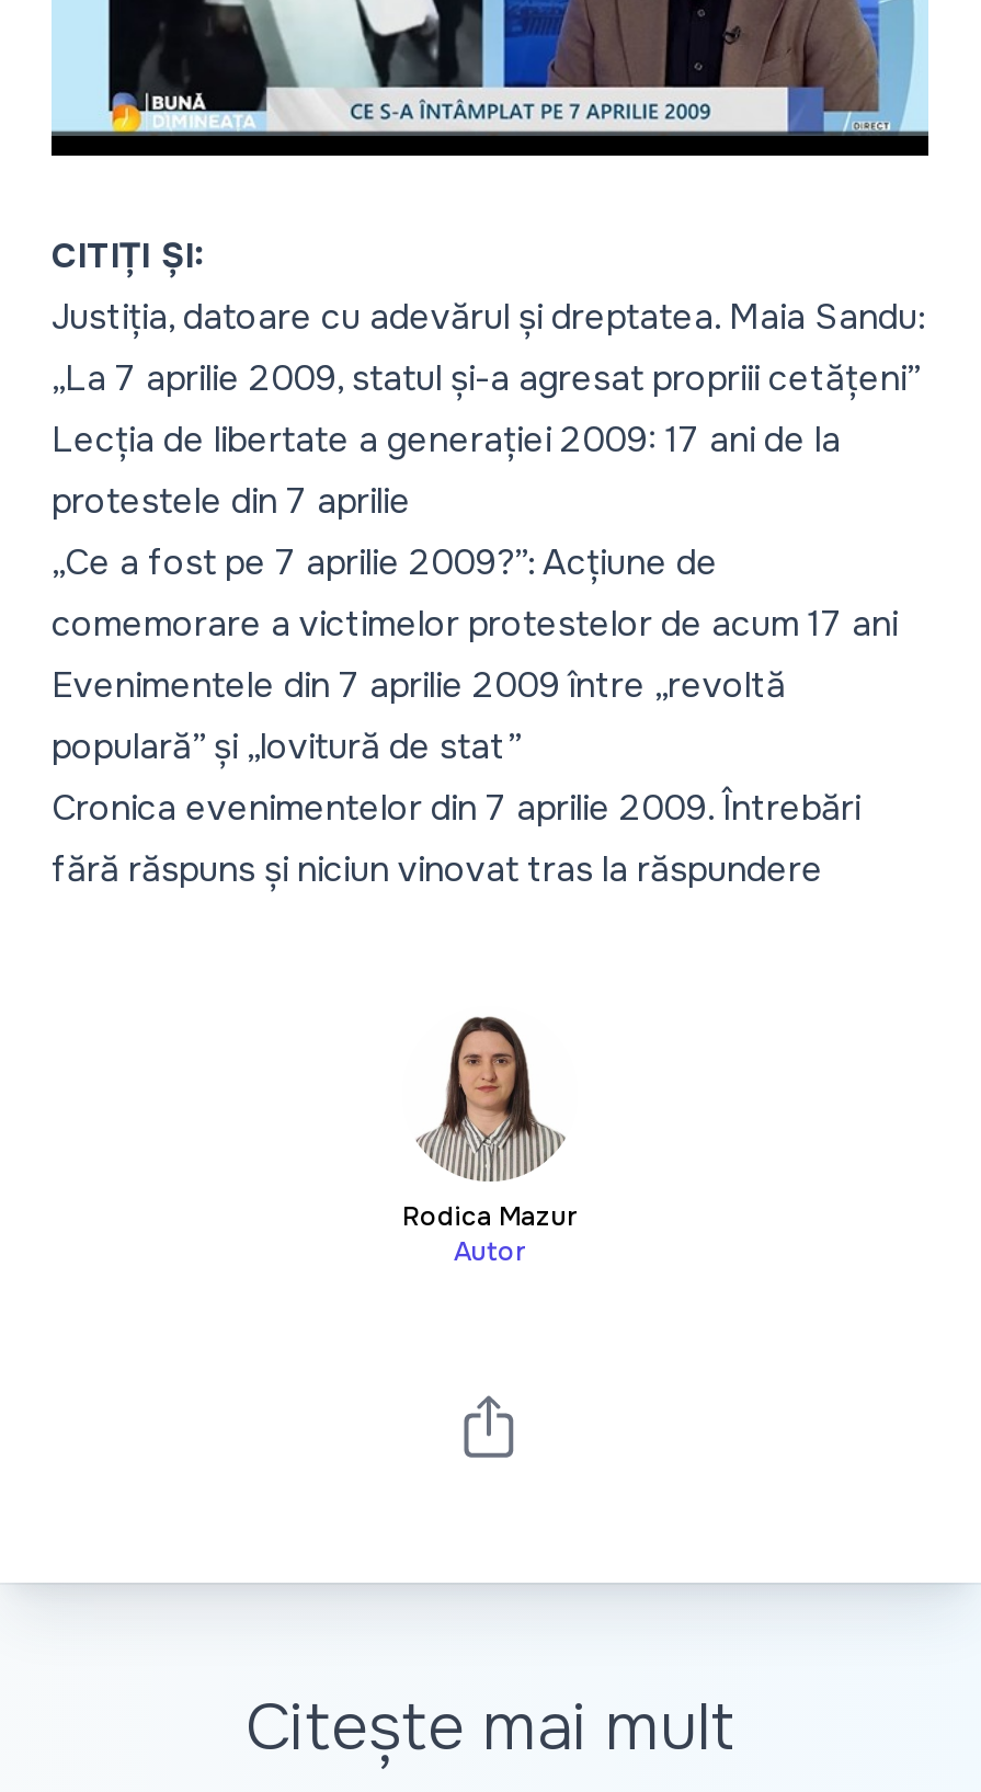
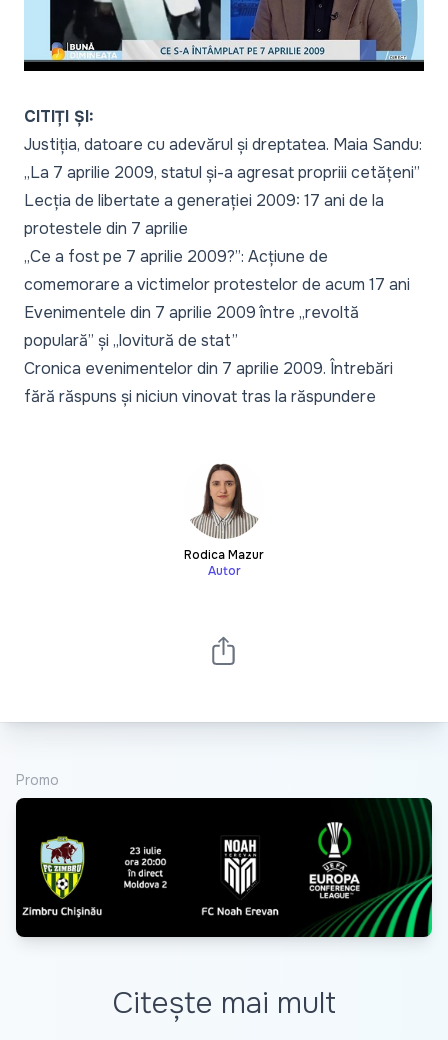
+ [image]

+ Promo
